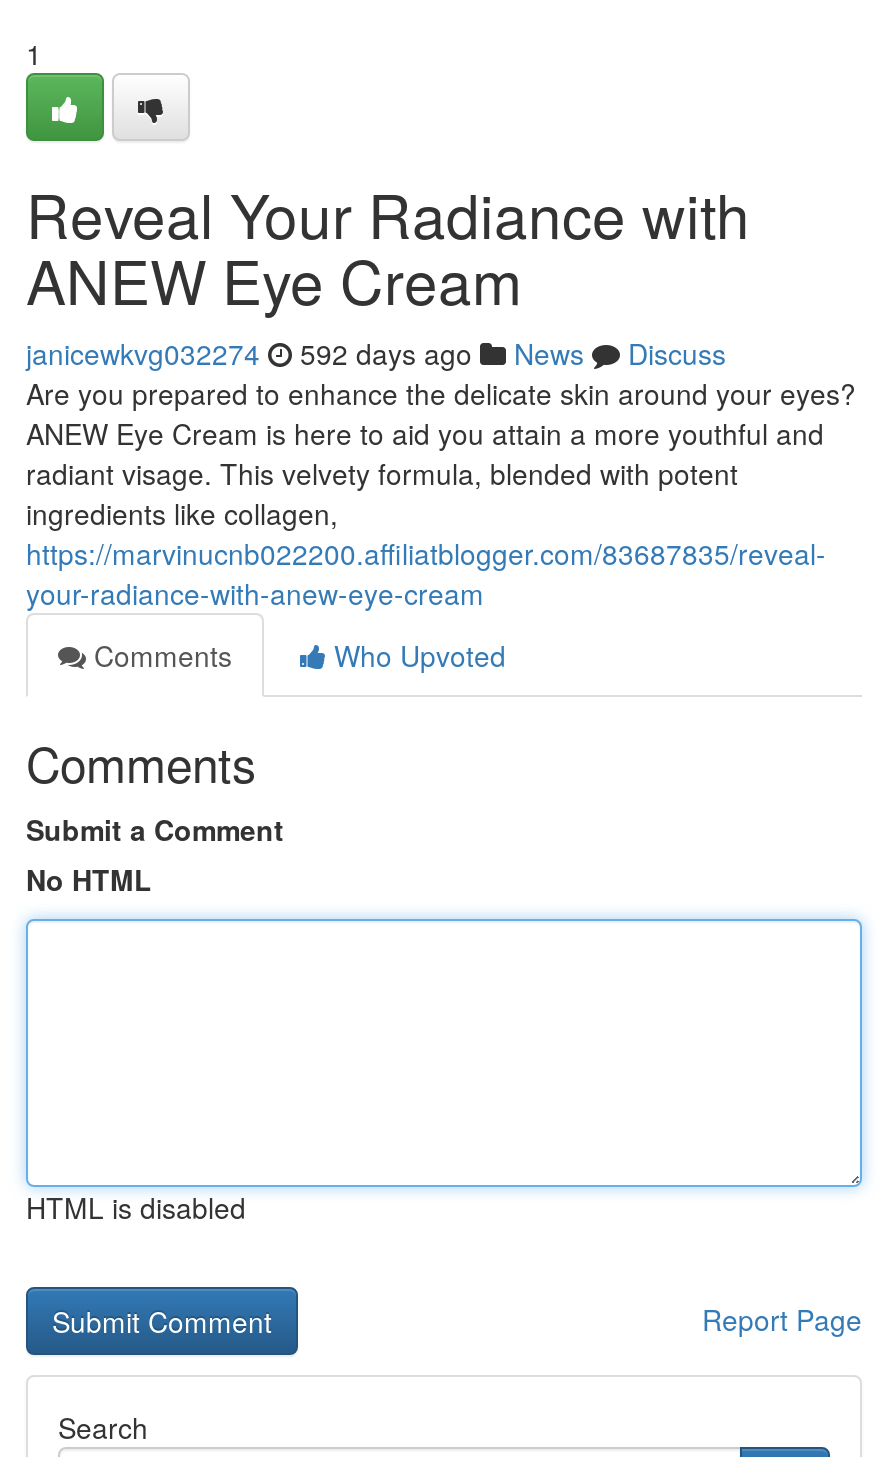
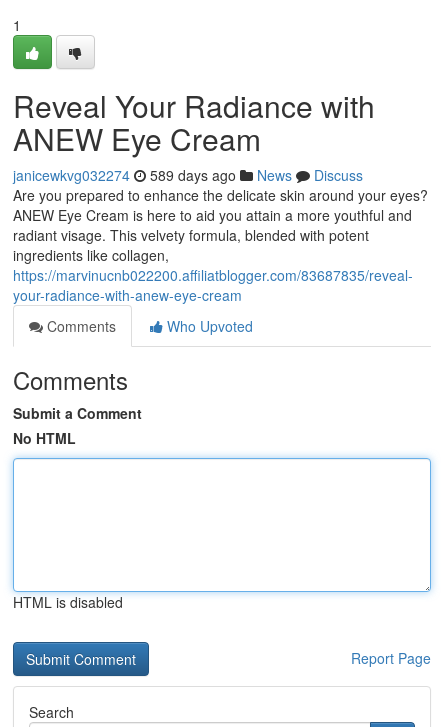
- janicewkvg032274 592 days ago News Discuss
+ janicewkvg032274 589 days ago News Discuss
